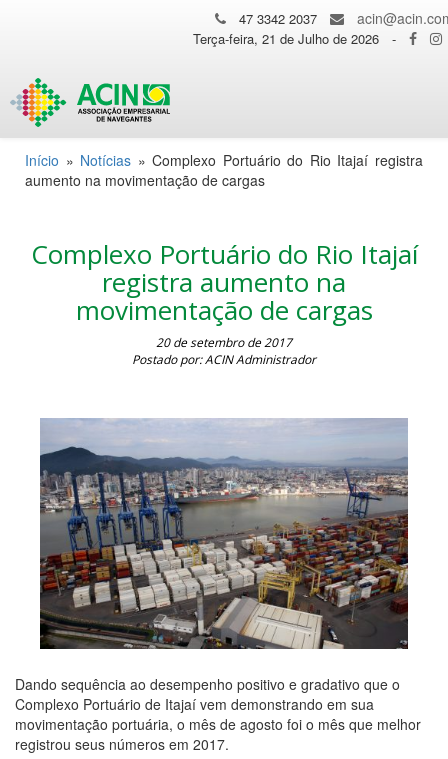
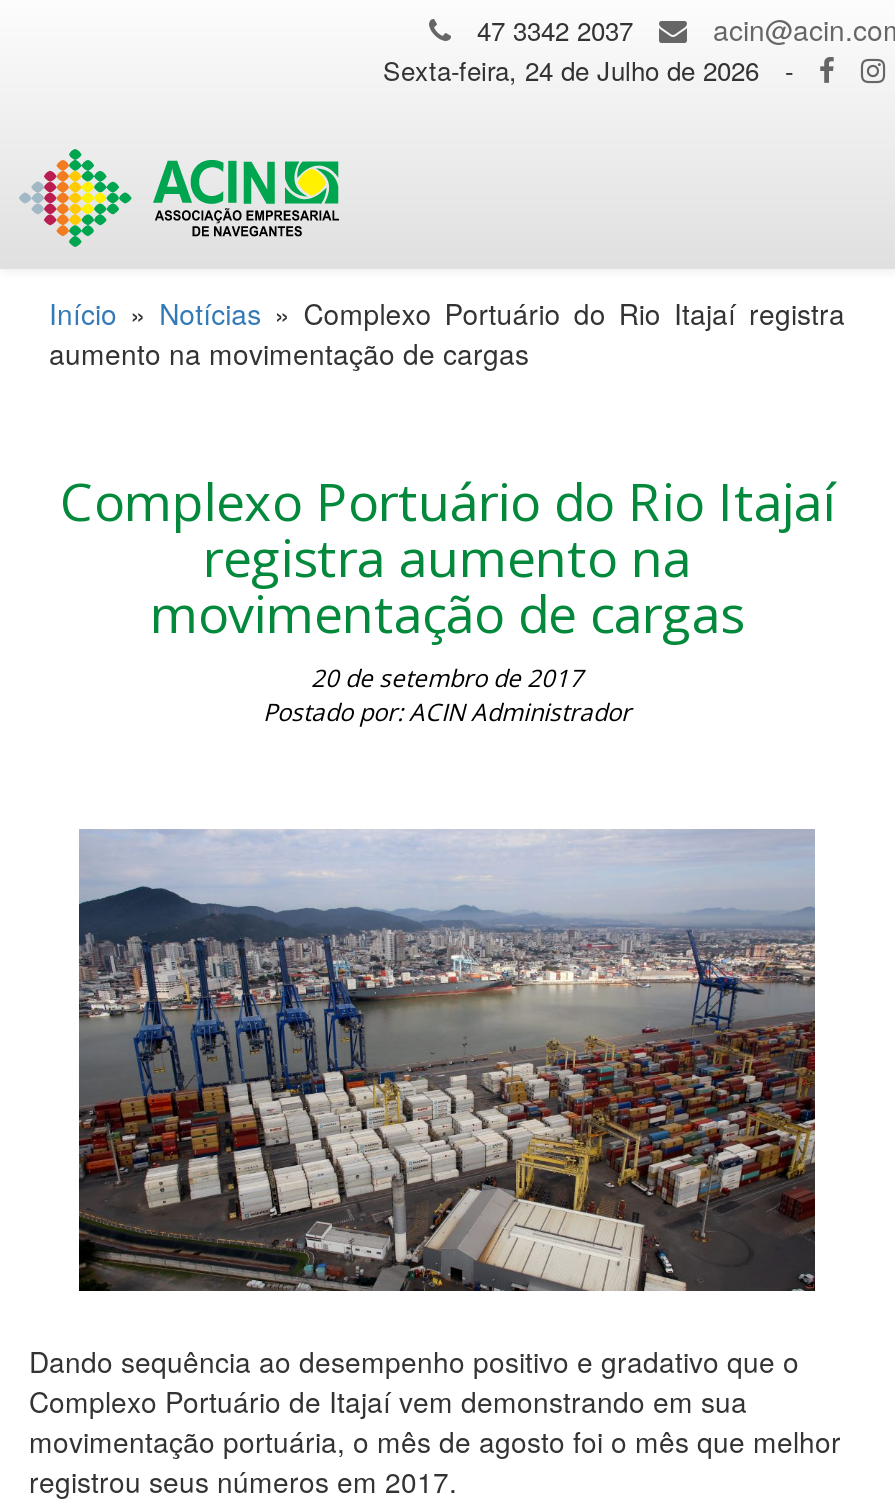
- Terça-feira, 21 de Julho de 2026
+ Sexta-feira, 24 de Julho de 2026
